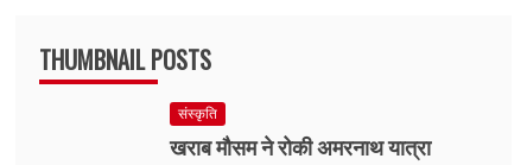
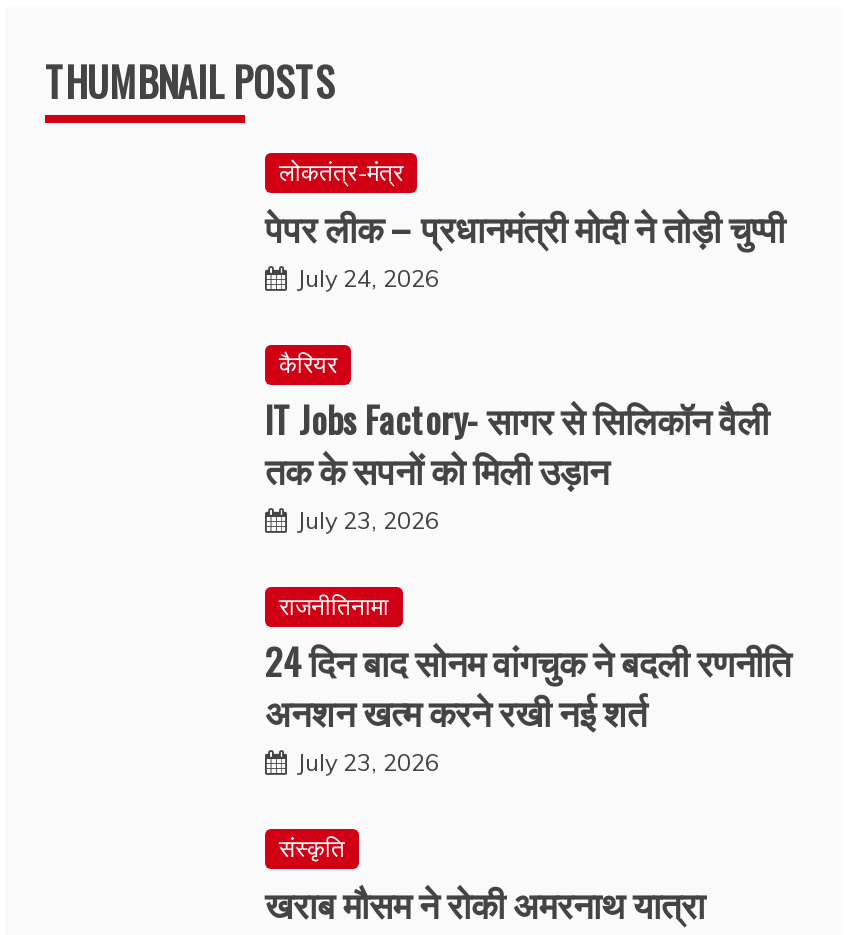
+ लोकतंत्र-मंत्र
+ पेपर लीक – प्रधानमंत्री मोदी ने तोड़ी चुप्पी
+ July 24, 2026
+ कैरियर
+ IT Jobs Factory- सागर से सिलिकॉन वैली
+ तक के सपनों को मिली उड़ान
+ July 23, 2026
+ राजनीतिनामा
+ 24 दिन बाद सोनम वांगचुक ने बदली रणनीति
+ अनशन खत्म करने रखी नई शर्त
+ July 23, 2026
